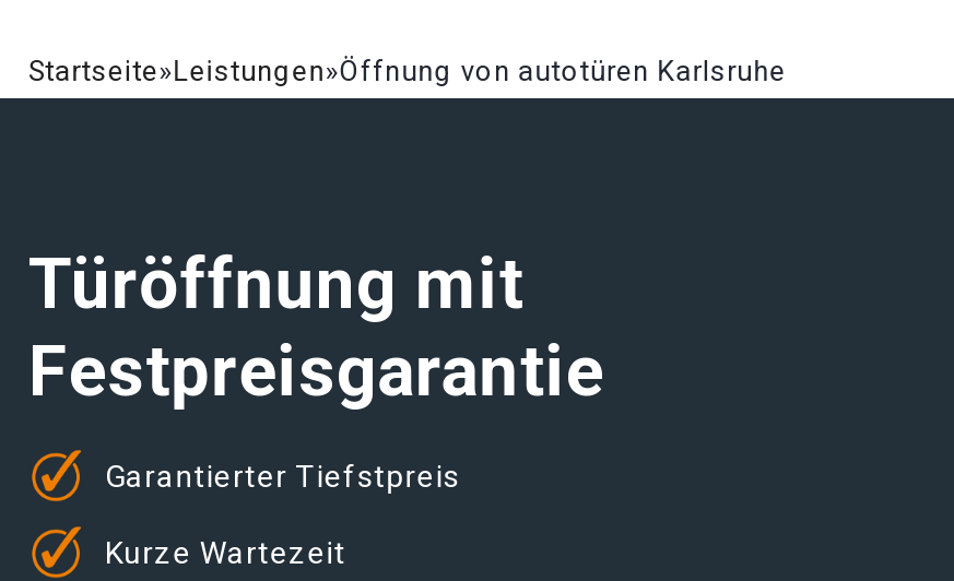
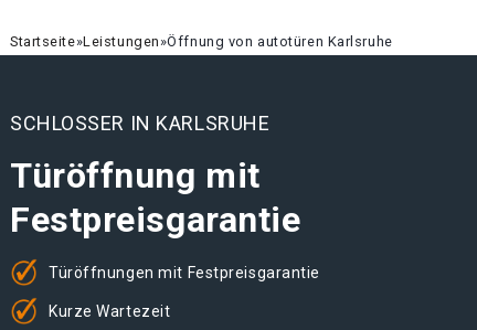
+ SCHLOSSER IN KARLSRUHE

- Garantierter Tiefstpreis
+ Türöffnungen mit Festpreisgarantie
